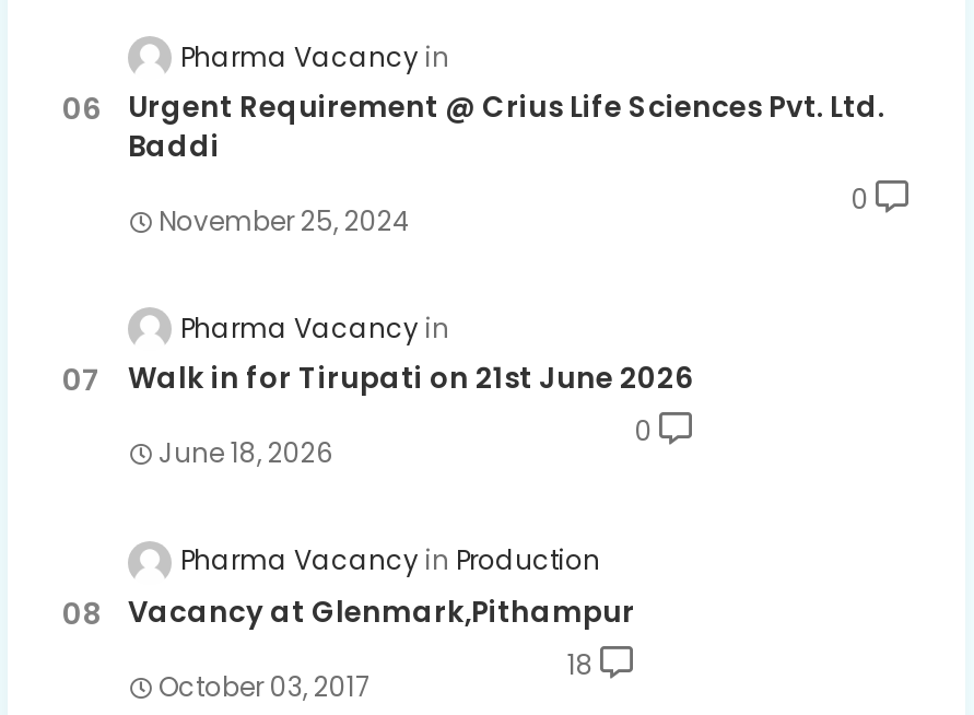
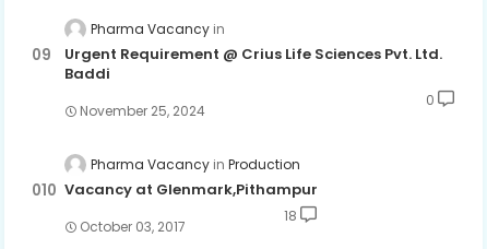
- Walk in for Tirupati on 21st June 2026
- June 18, 2026

- 0
- Pharma Vacancy
